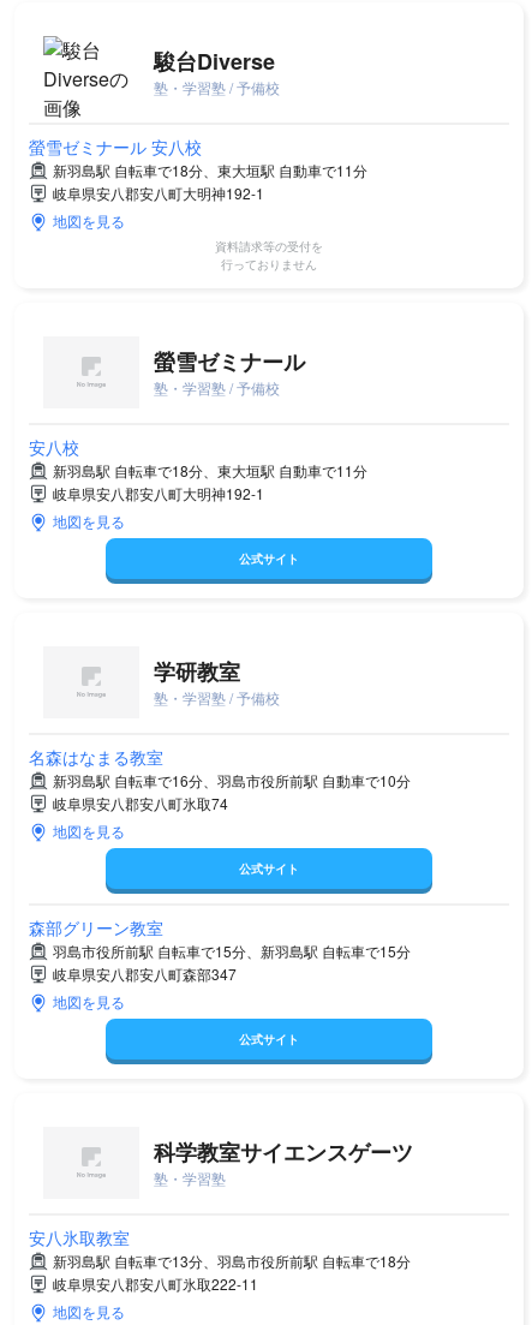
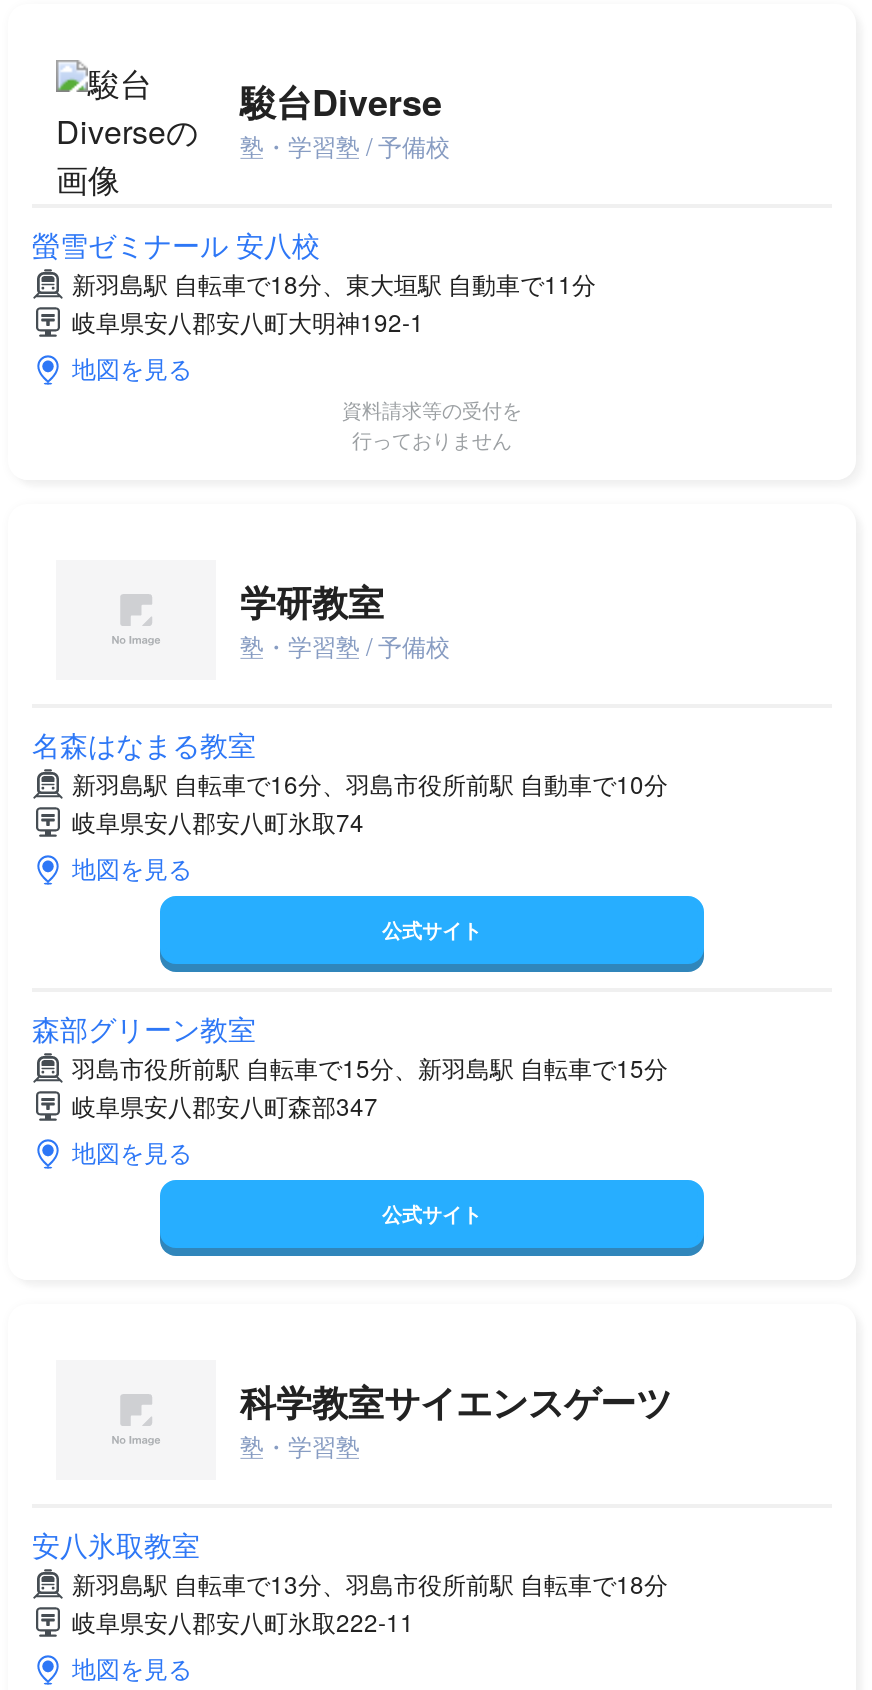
- 螢雪ゼミナール
- 塾・学習塾 / 予備校
- 安八校
- 新羽島駅 自転車で18分、東大垣駅 自動車で11分
- 岐阜県安八郡安八町大明神192-1
- 地図を見る
- 公式サイト
